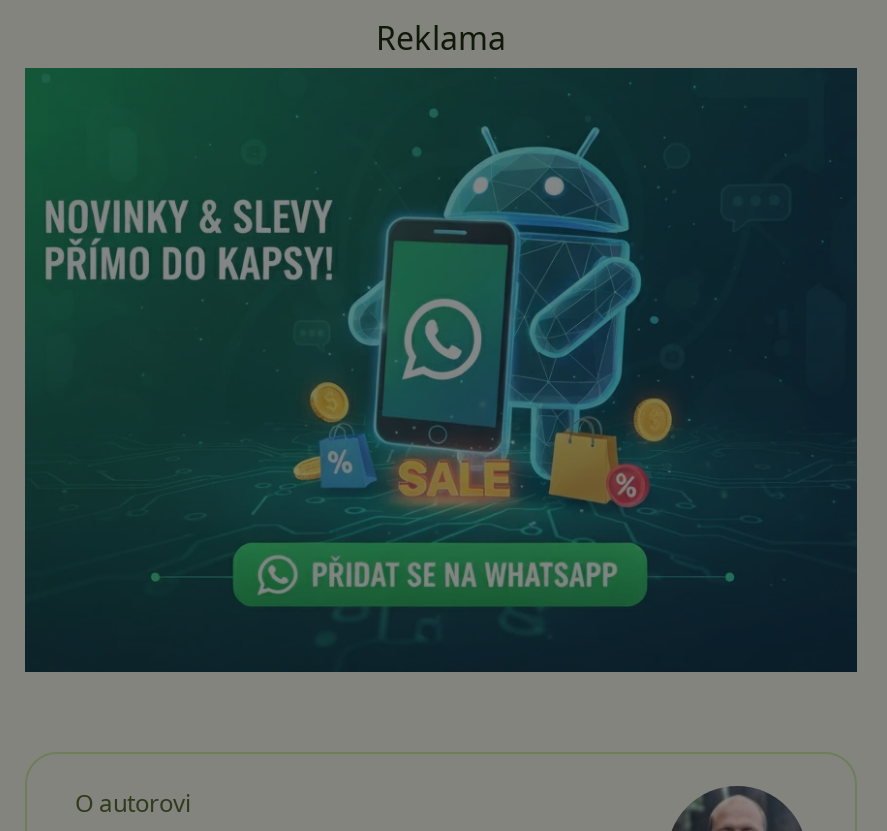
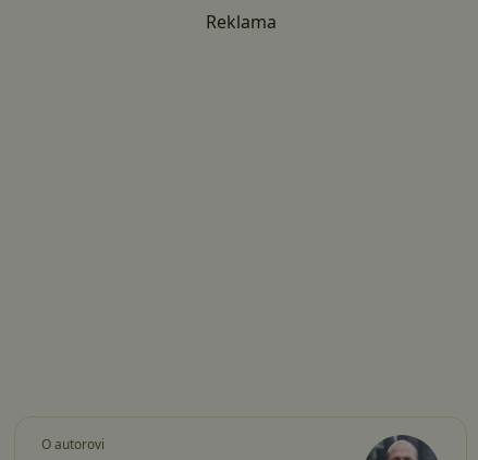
- [image]
